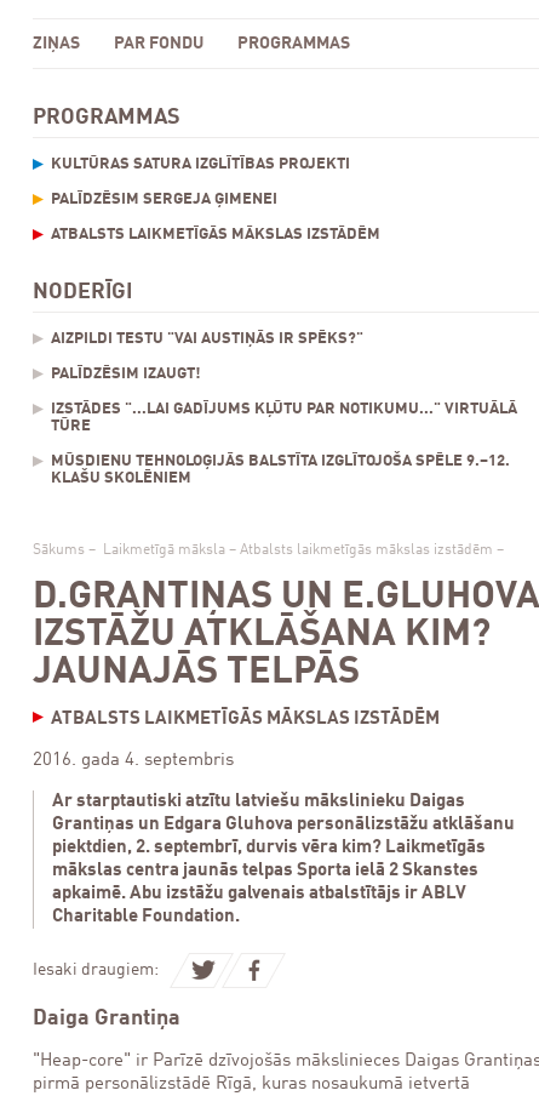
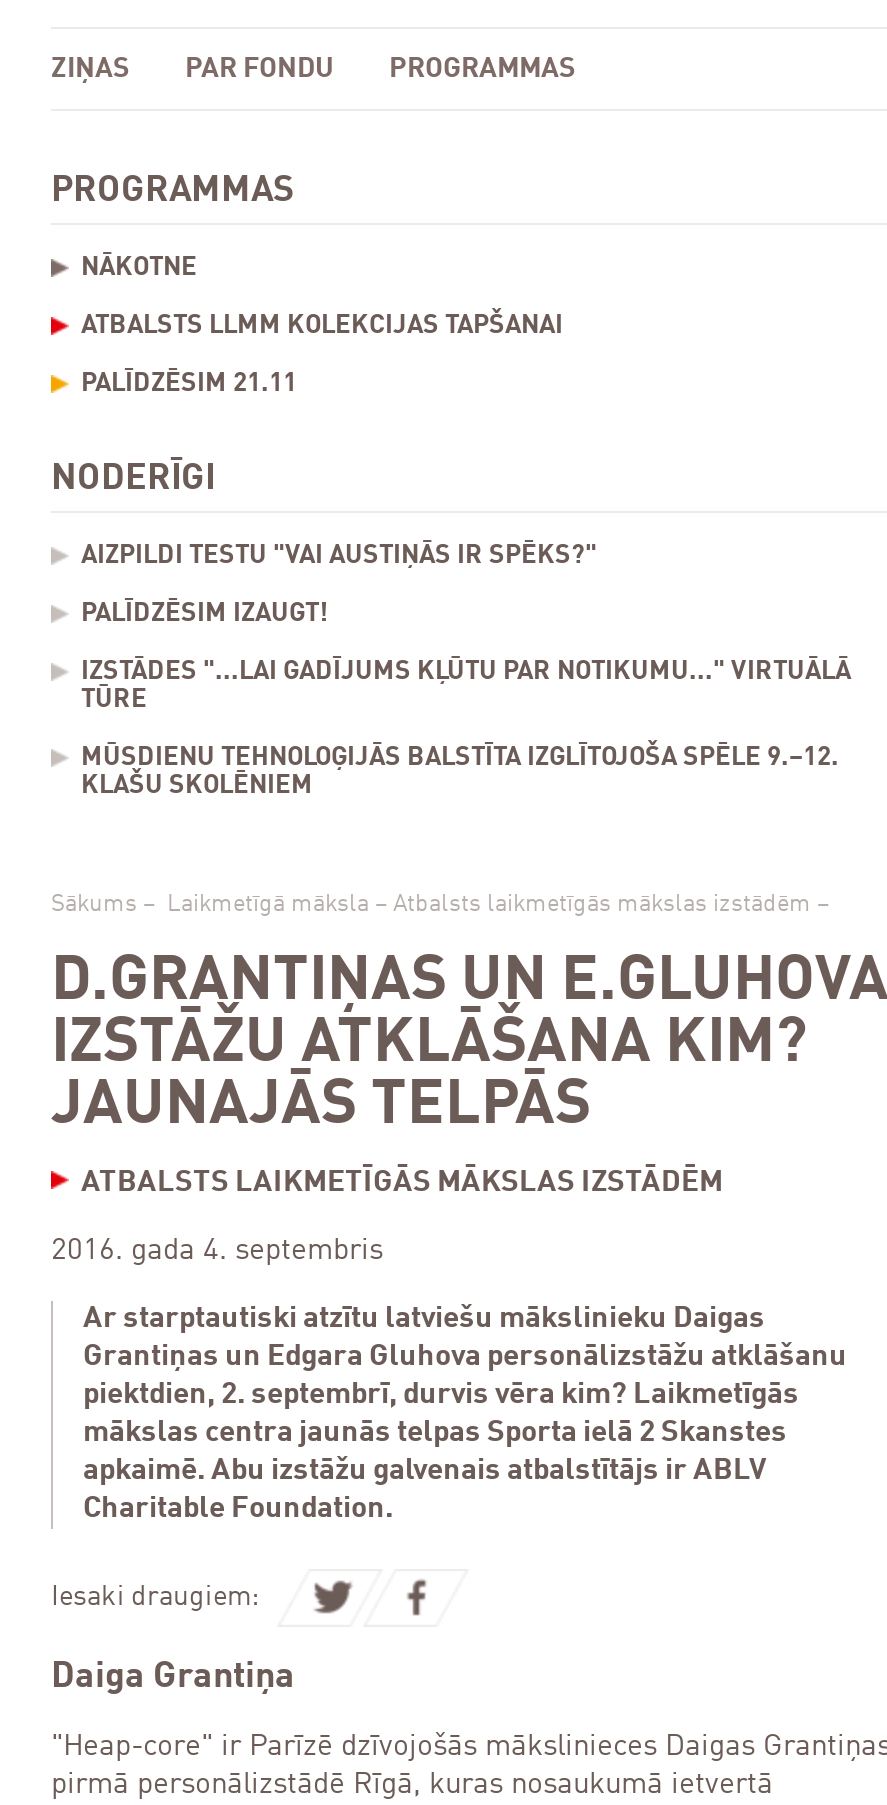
- KULTŪRAS SATURA IZGLĪTĪBAS PROJEKTI
+ NĀKOTNE

- PALĪDZĒSIM SERGEJA ĢIMENEI
+ ATBALSTS LLMM KOLEKCIJAS TAPŠANAI

- ATBALSTS LAIKMETĪGĀS MĀKSLAS IZSTĀDĒM
+ PALĪDZĒSIM 21.11
